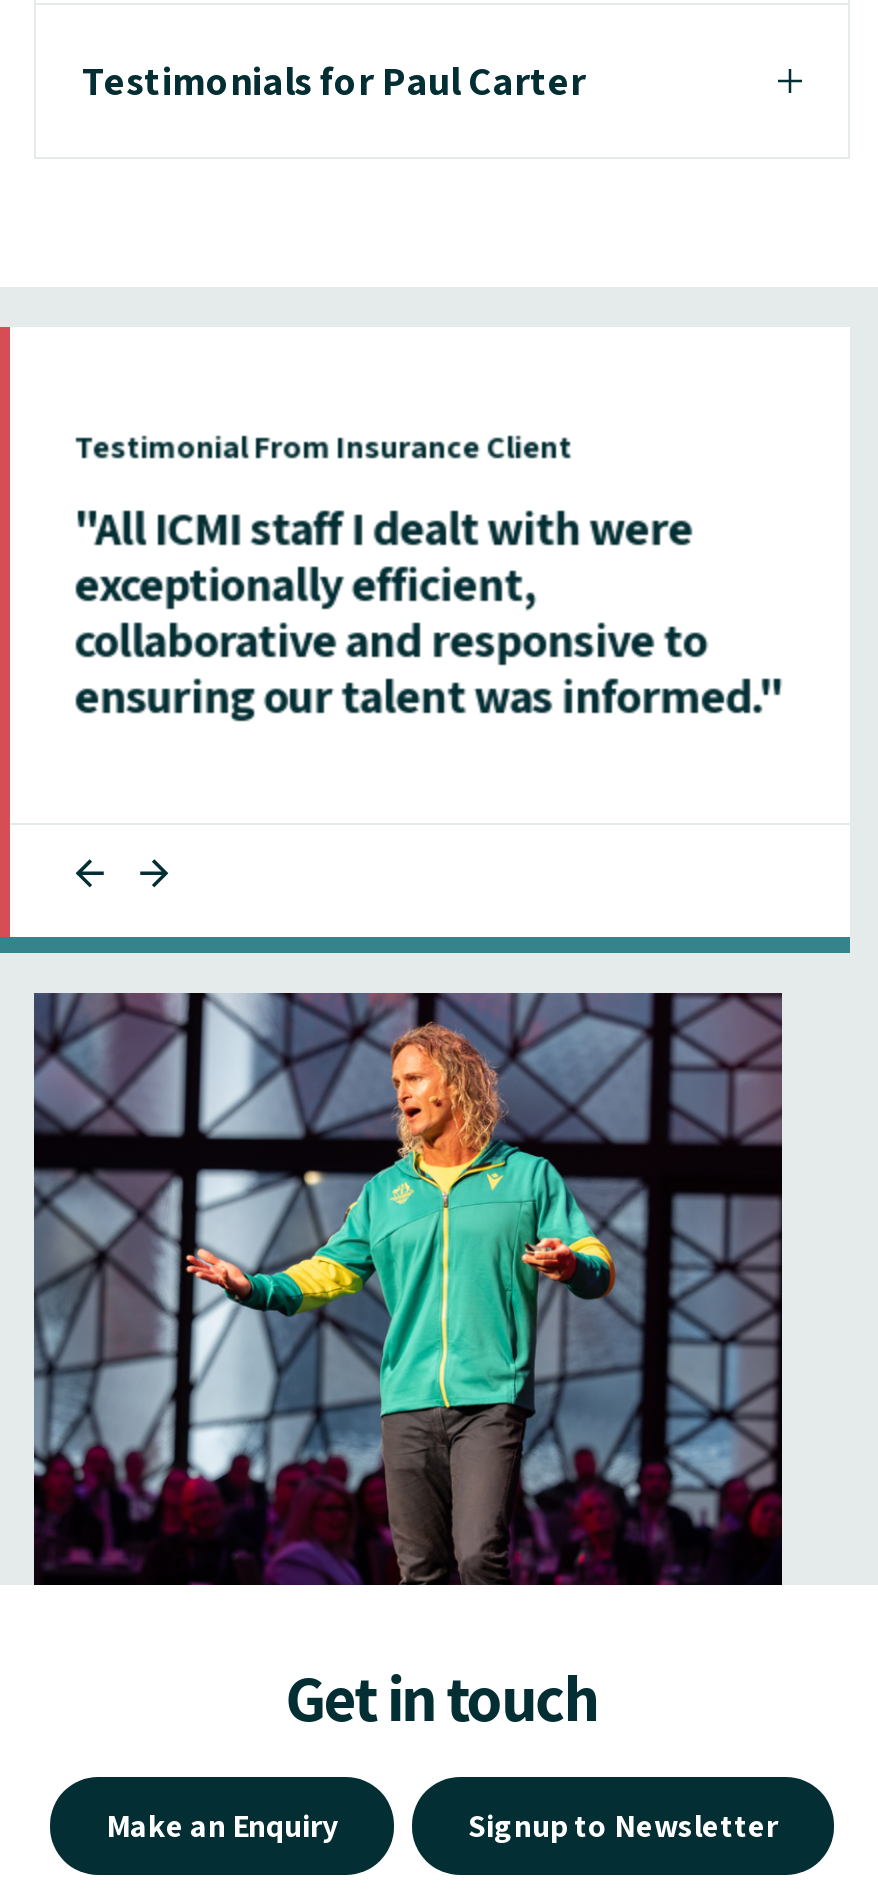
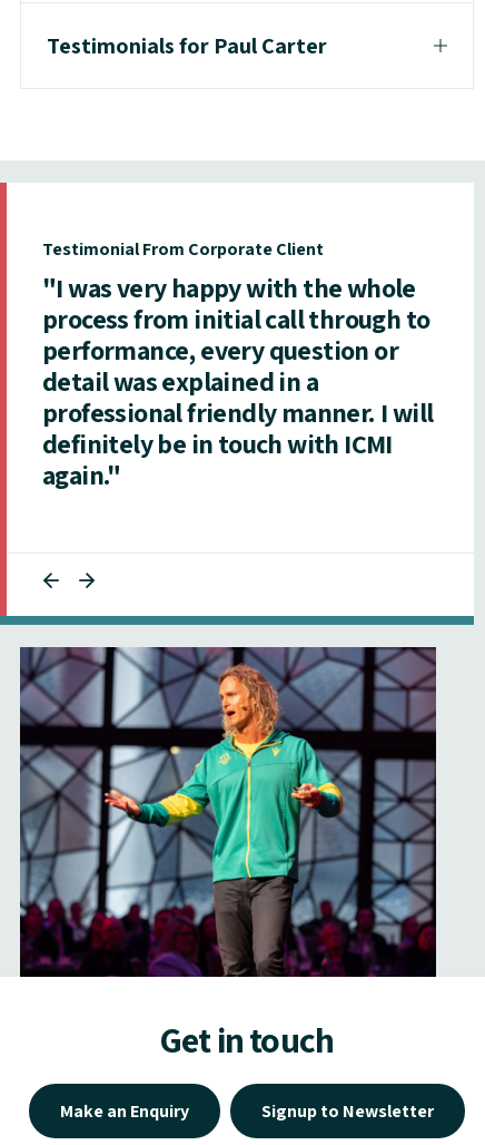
- Testimonial From Insurance Client
- "All ICMI staff I dealt with were
- exceptionally efficient,
- collaborative and responsive to
- ensuring our talent was informed."
+ Testimonial From Corporate Client
+ "I was very happy with the whole
+ process from initial call through to
+ performance, every question or
+ detail was explained in a
+ professional friendly manner. I will
+ definitely be in touch with ICMI
+ again."
